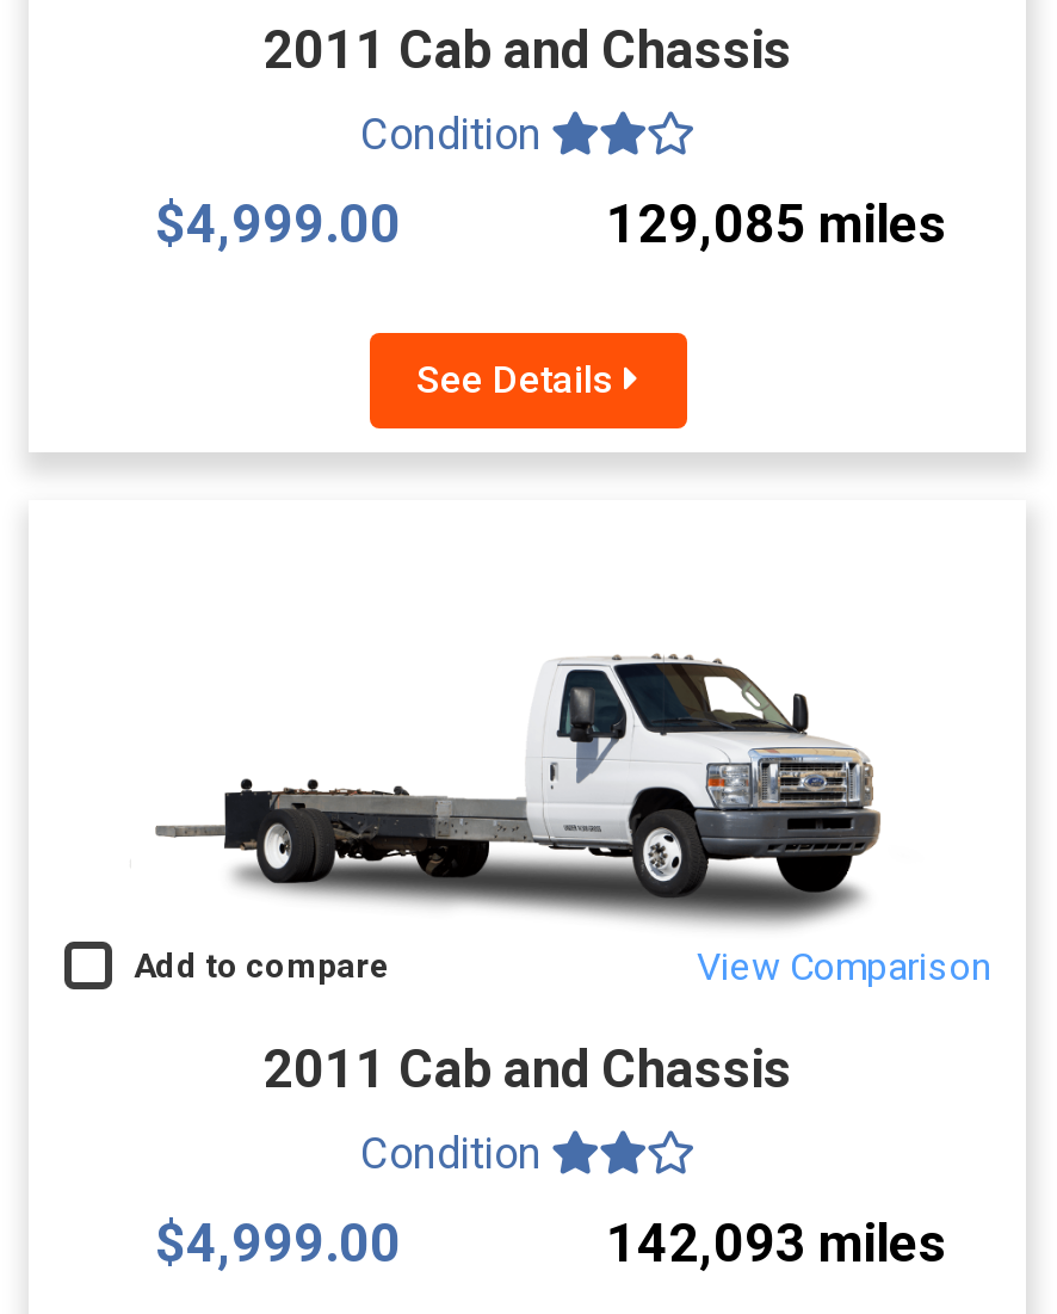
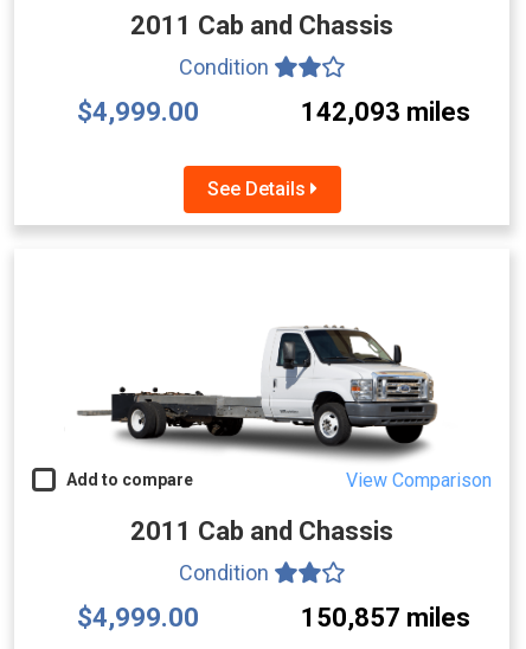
- 129,085 miles
+ 142,093 miles

- 142,093 miles
+ 150,857 miles
